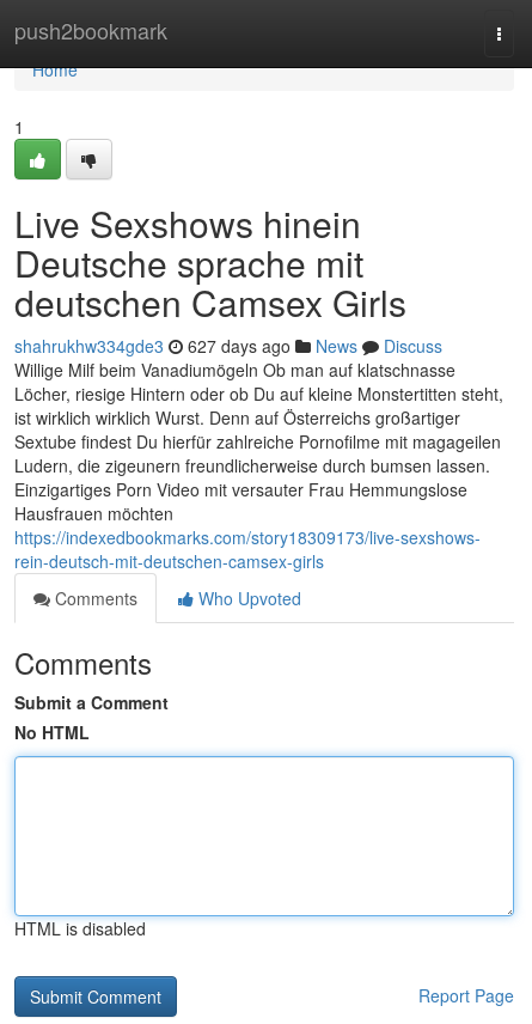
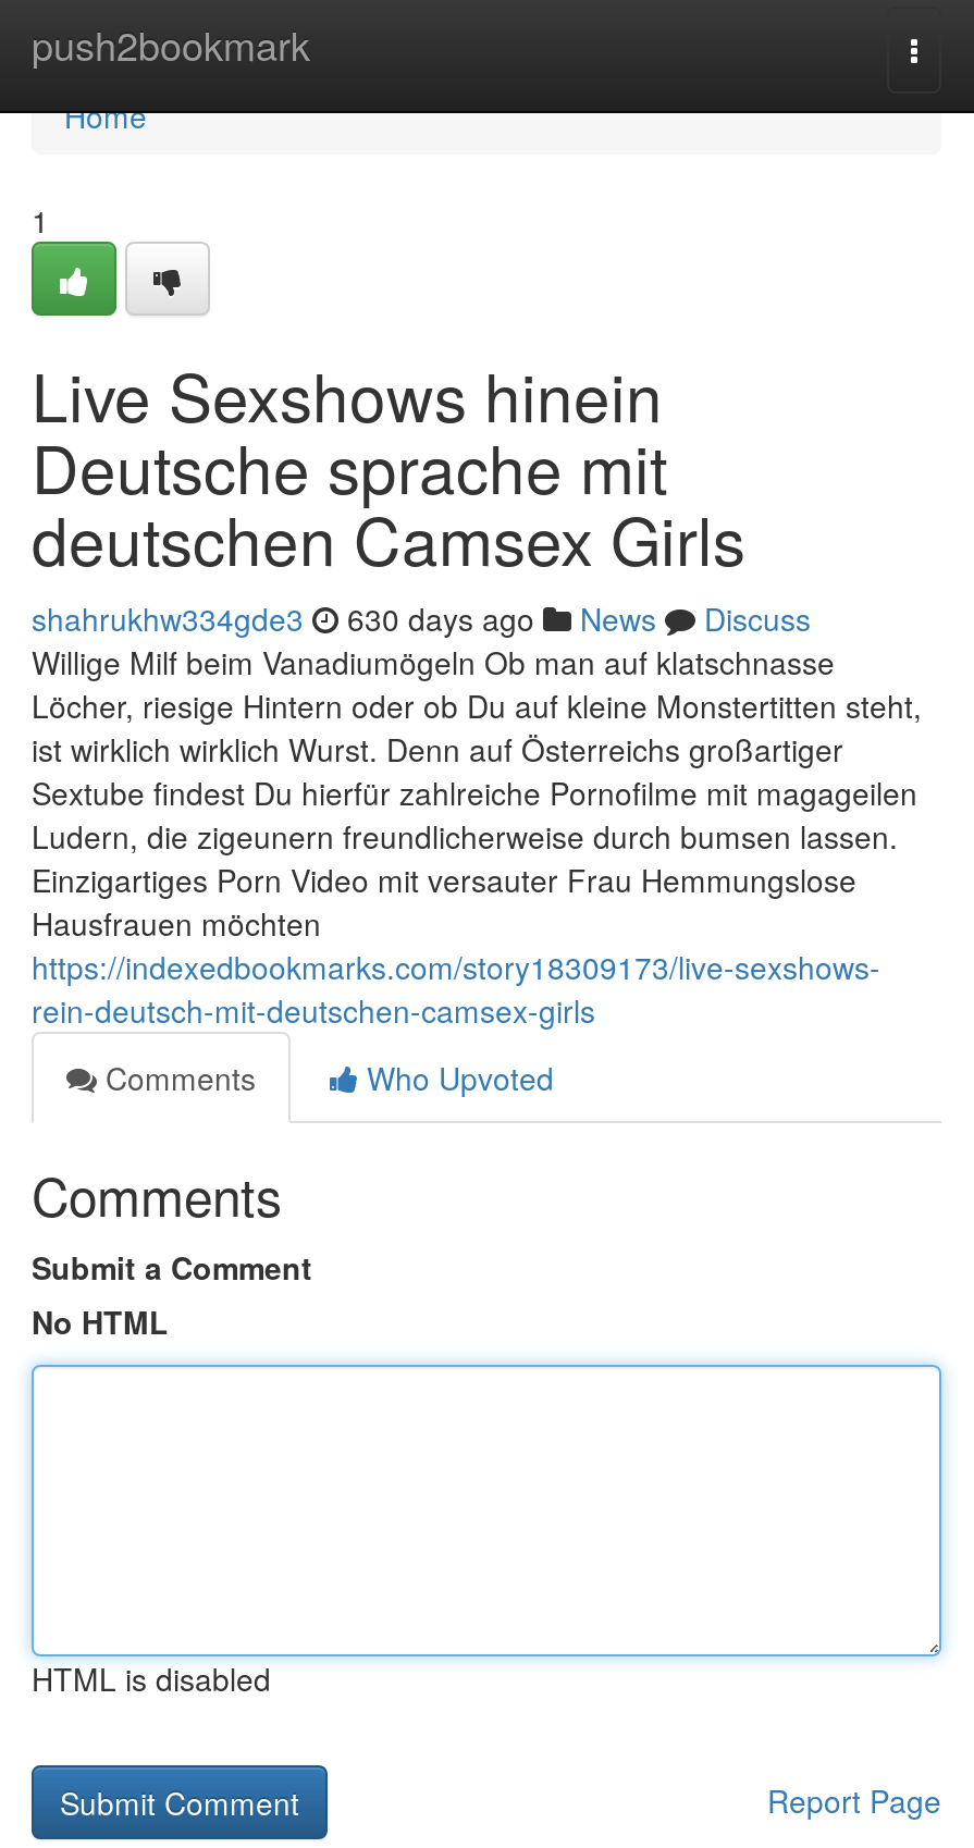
- shahrukhw334gde3 627 days ago News Discuss
+ shahrukhw334gde3 630 days ago News Discuss
